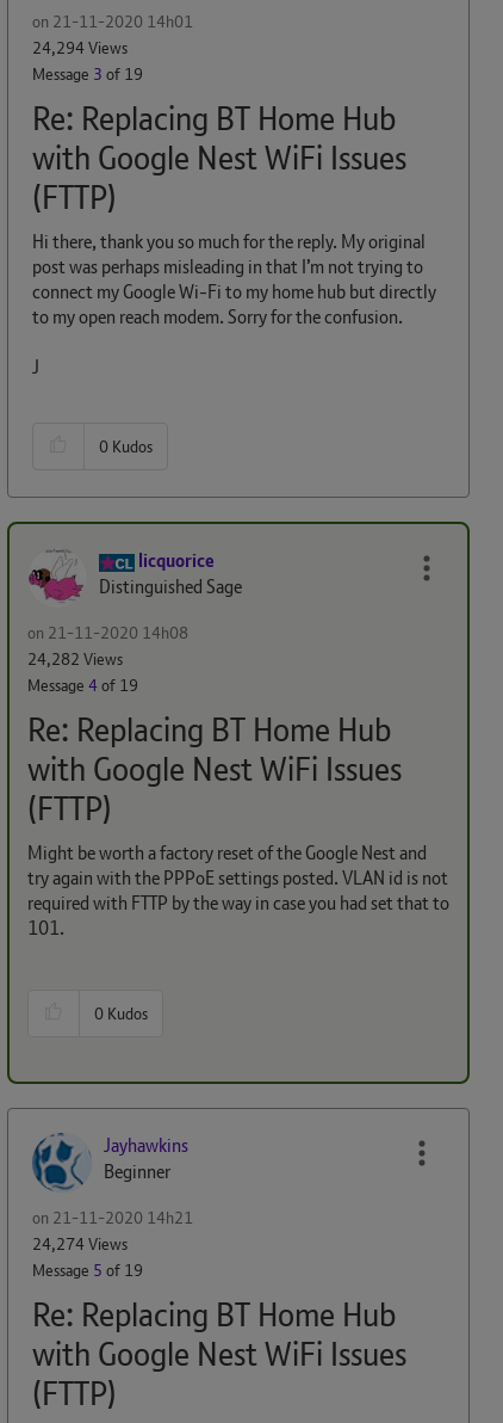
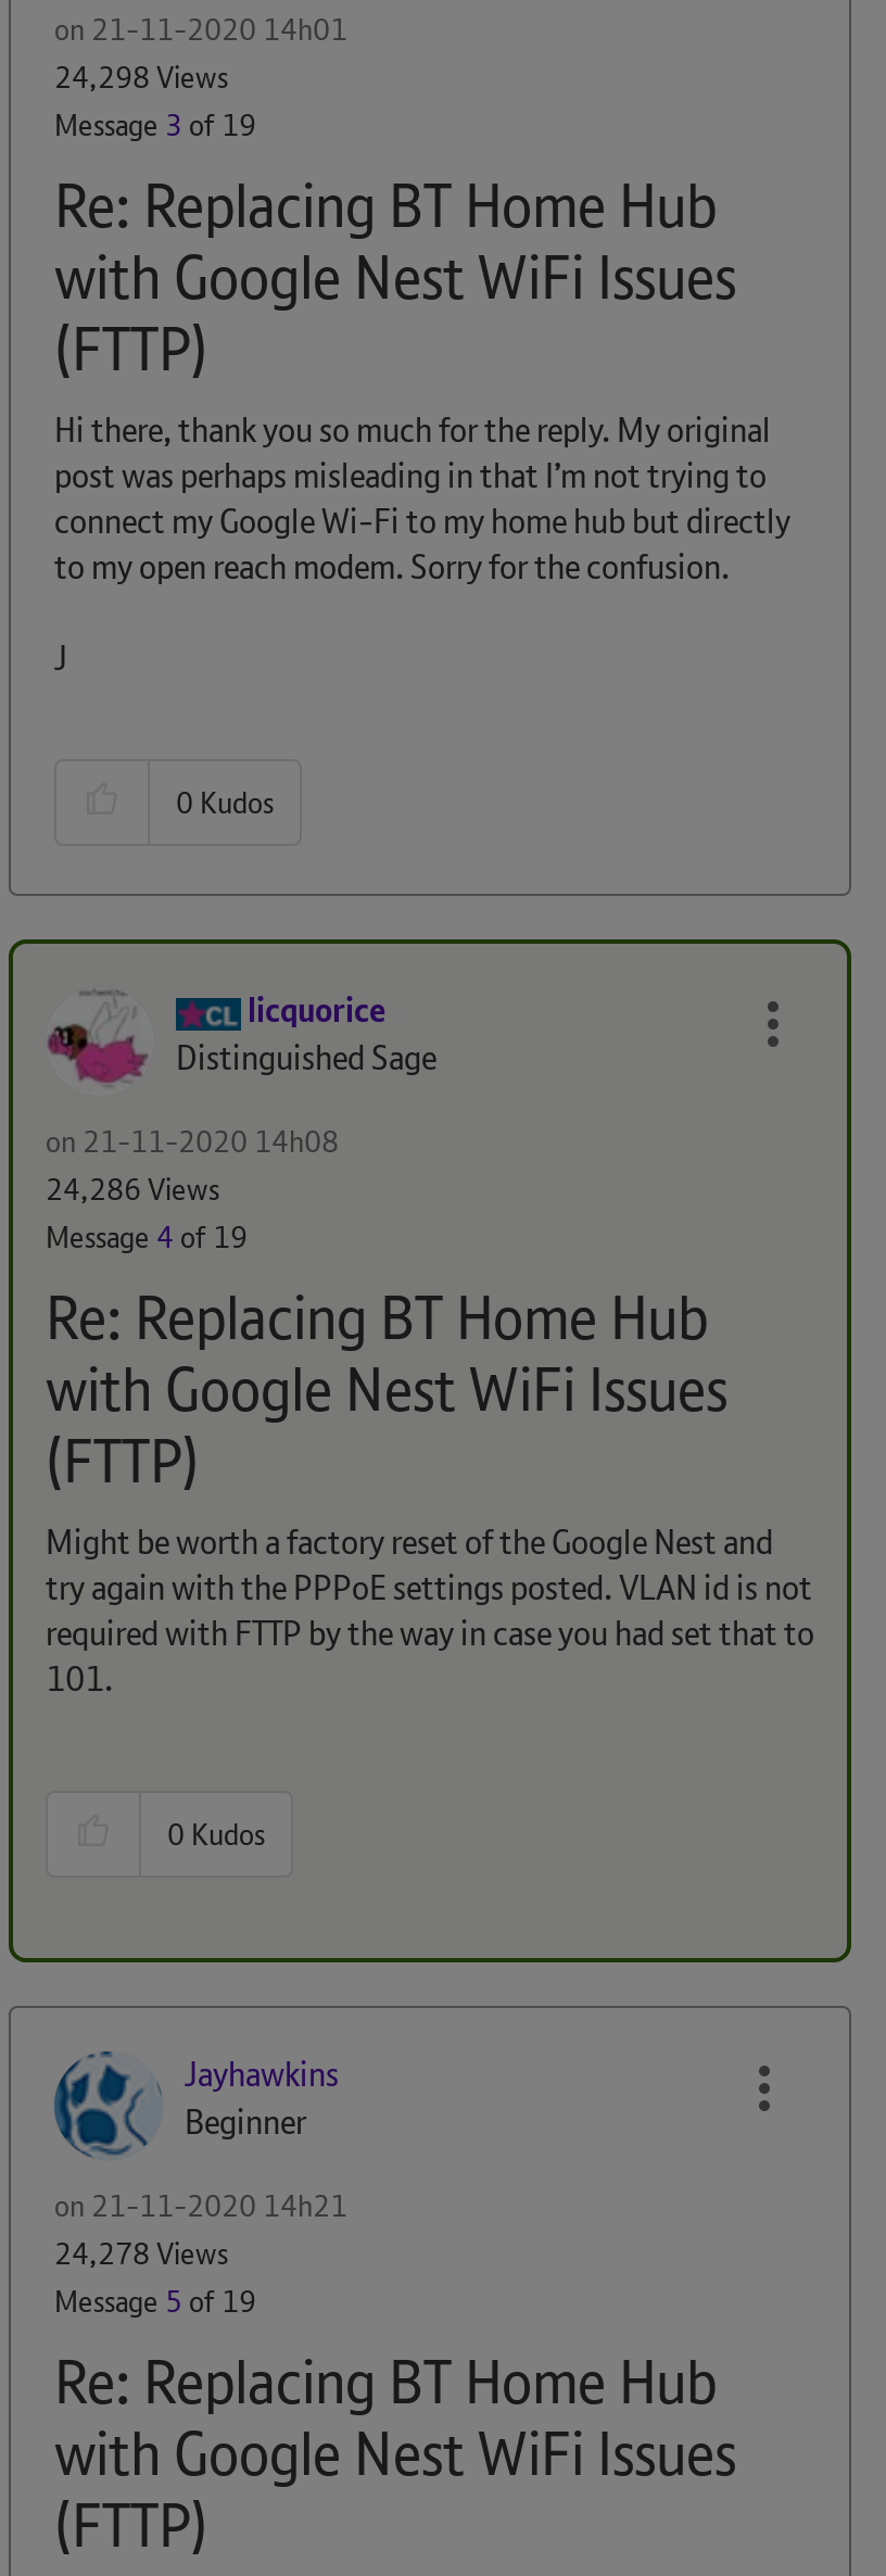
- 24,294 Views
+ 24,298 Views

- 24,282 Views
+ 24,286 Views

- 24,274 Views
+ 24,278 Views
